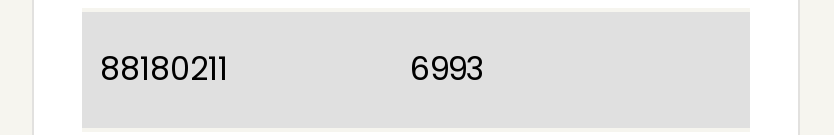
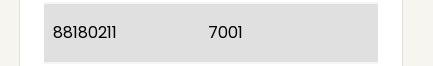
- 6993
+ 7001
